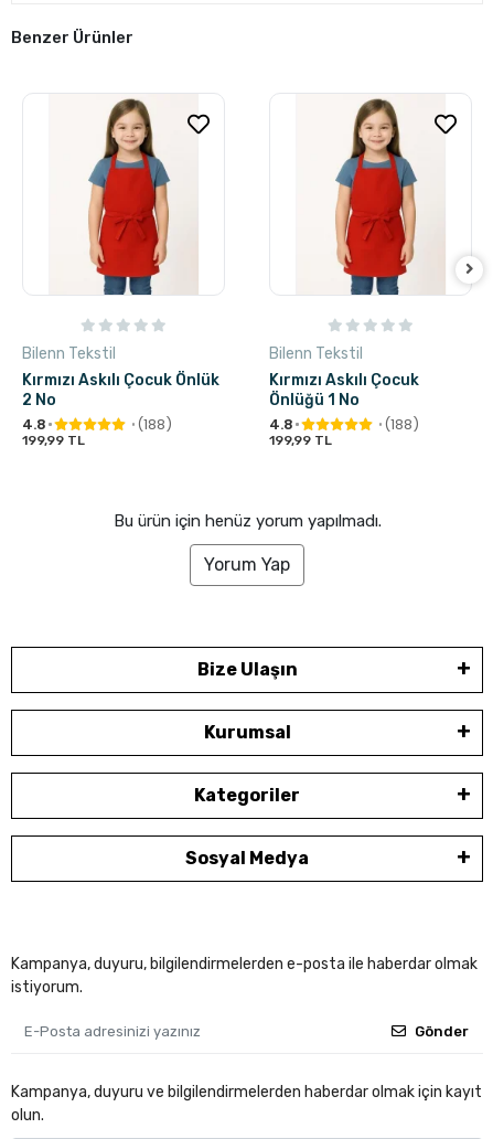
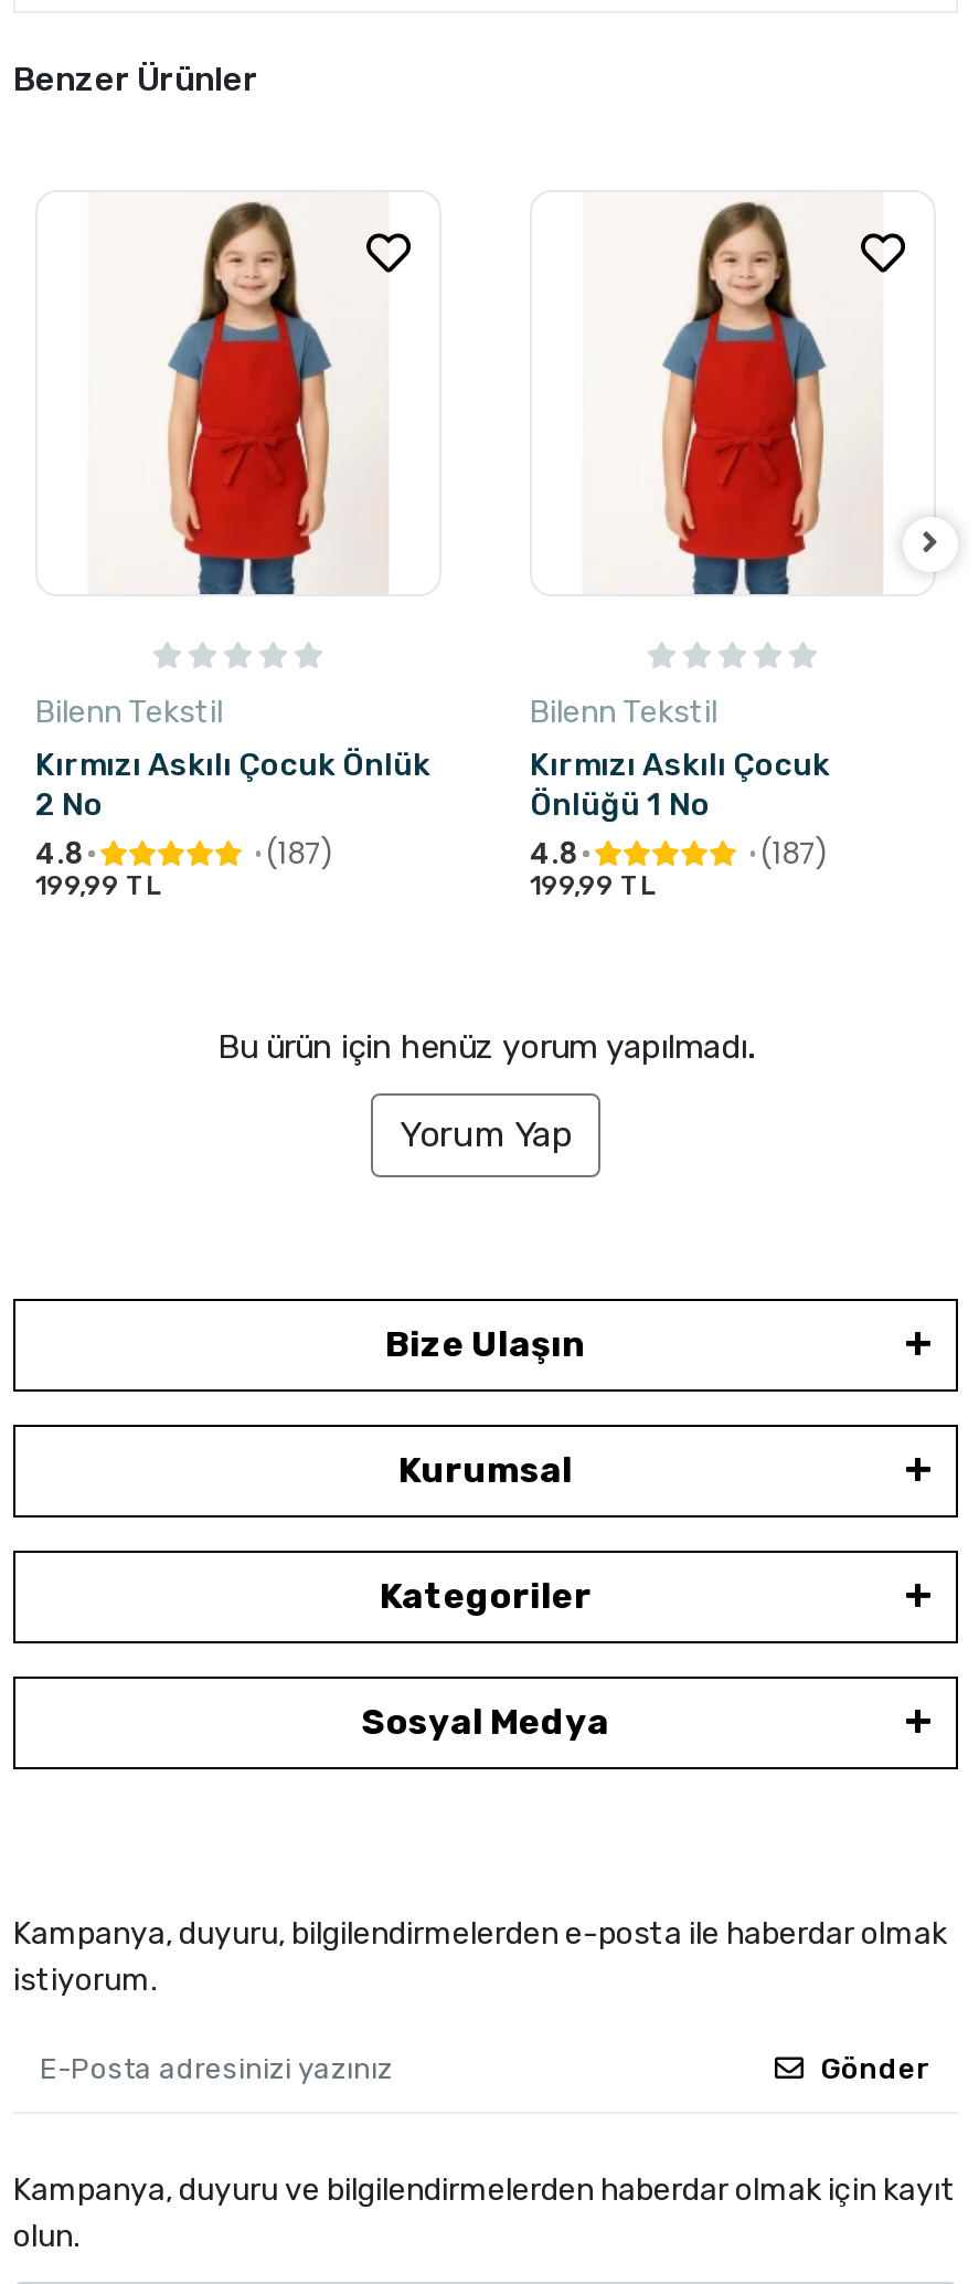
- (188)
+ (187)

- (188)
+ (187)
